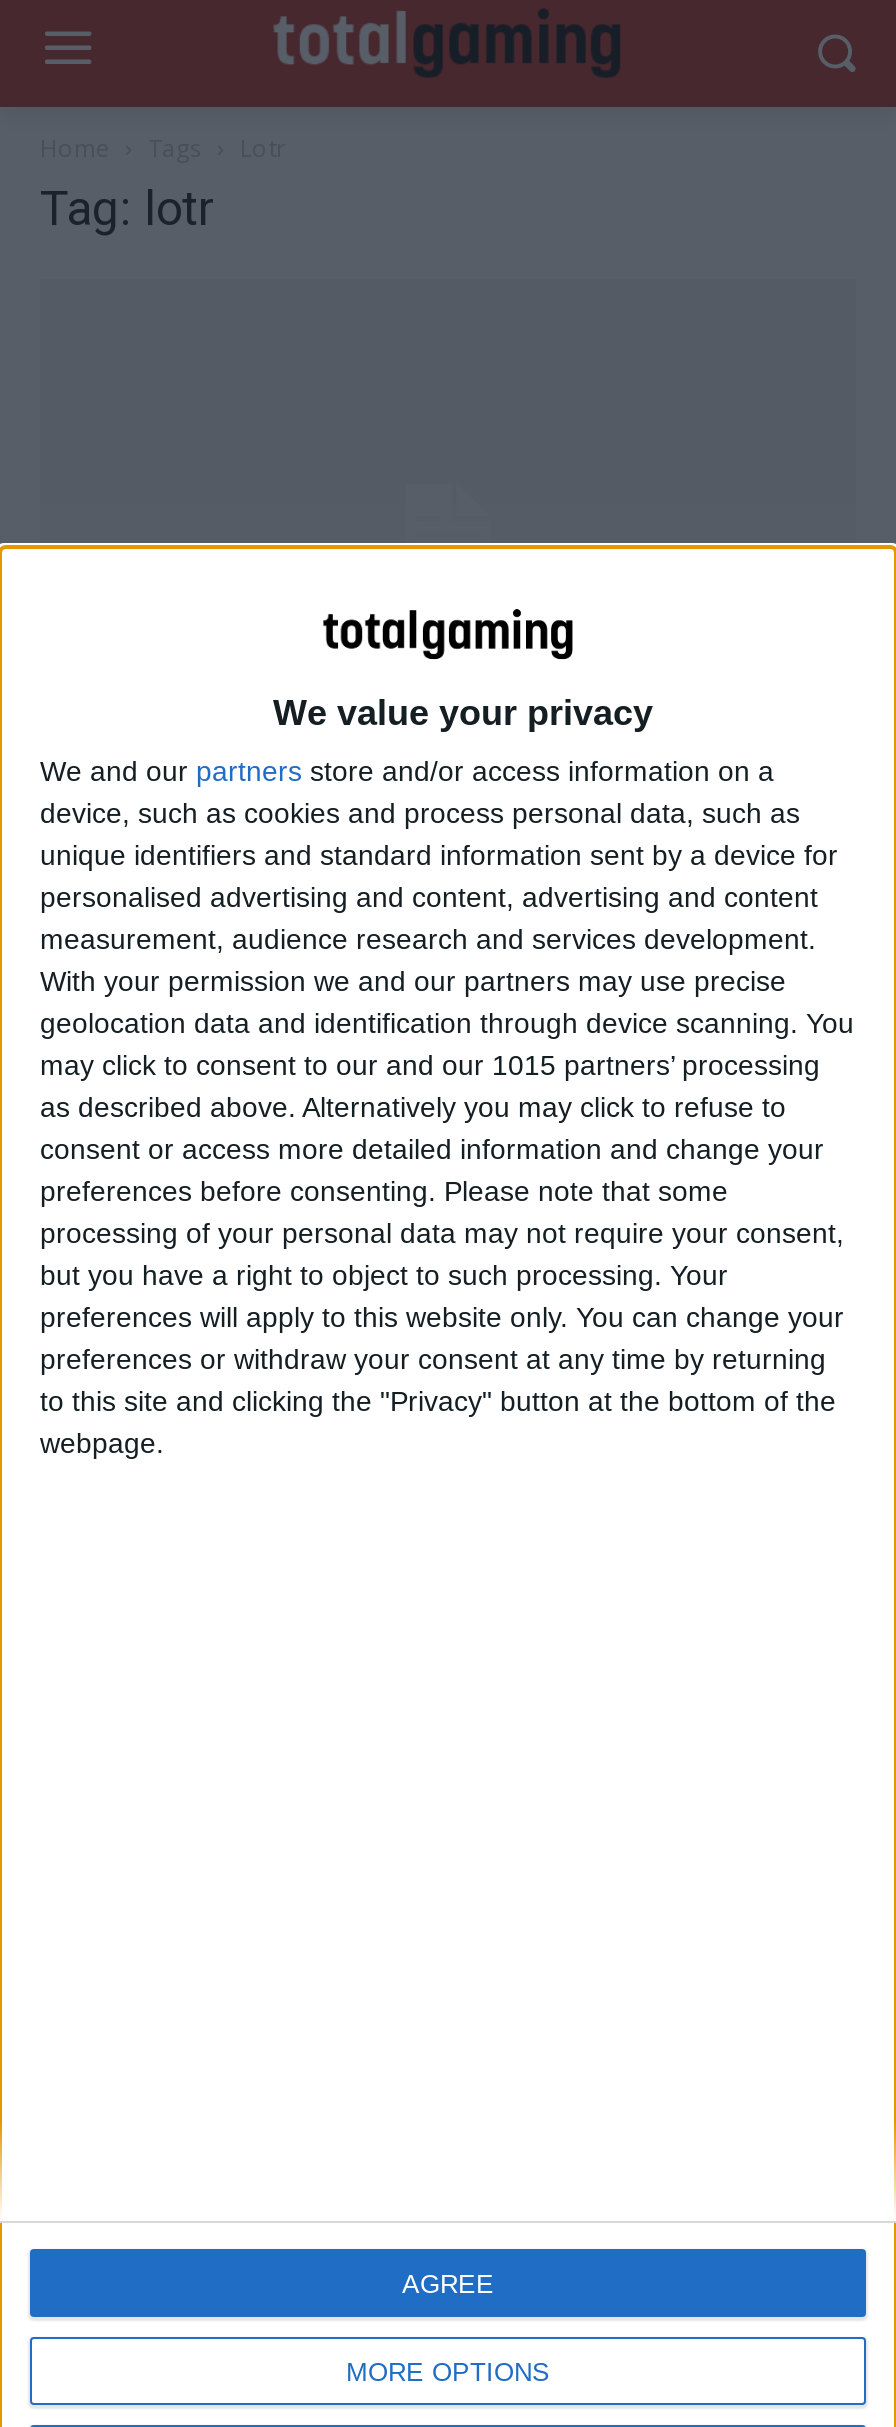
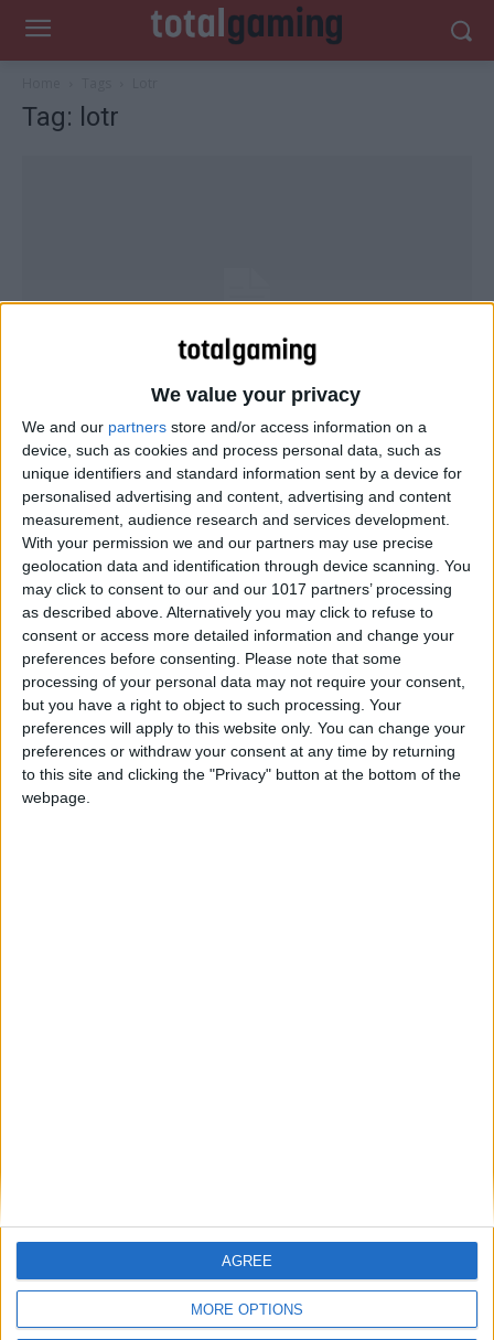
- may click to consent to our and our 1015 partners’ processing
+ may click to consent to our and our 1017 partners’ processing
